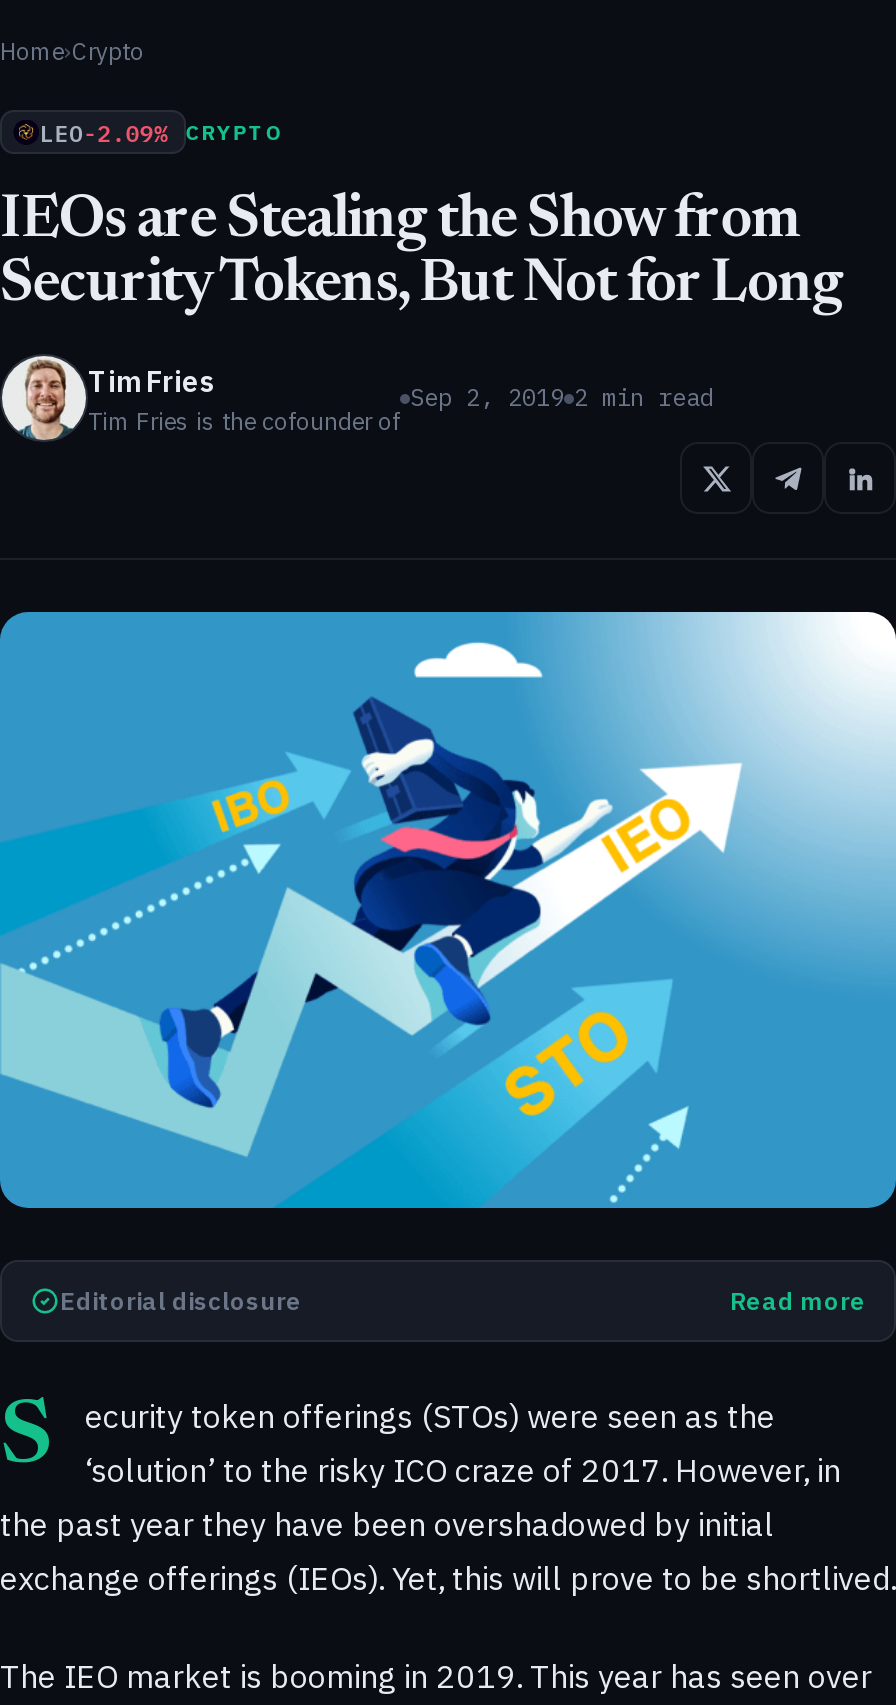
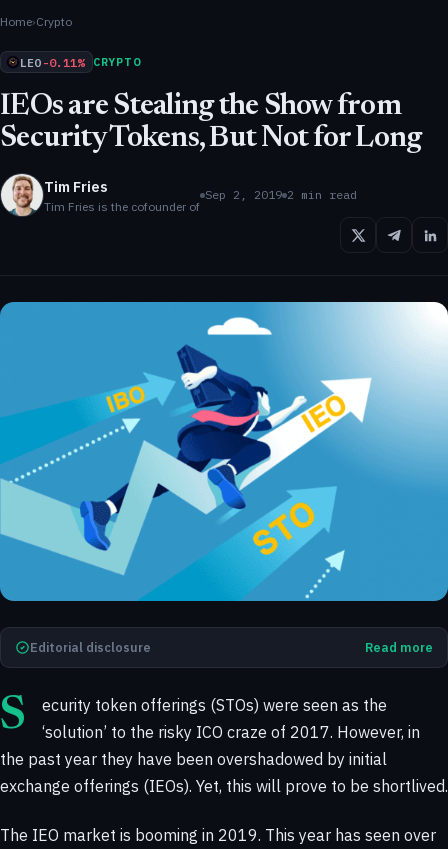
- LEO-2.09% CRYPTO
+ LEO-0.11% CRYPTO
